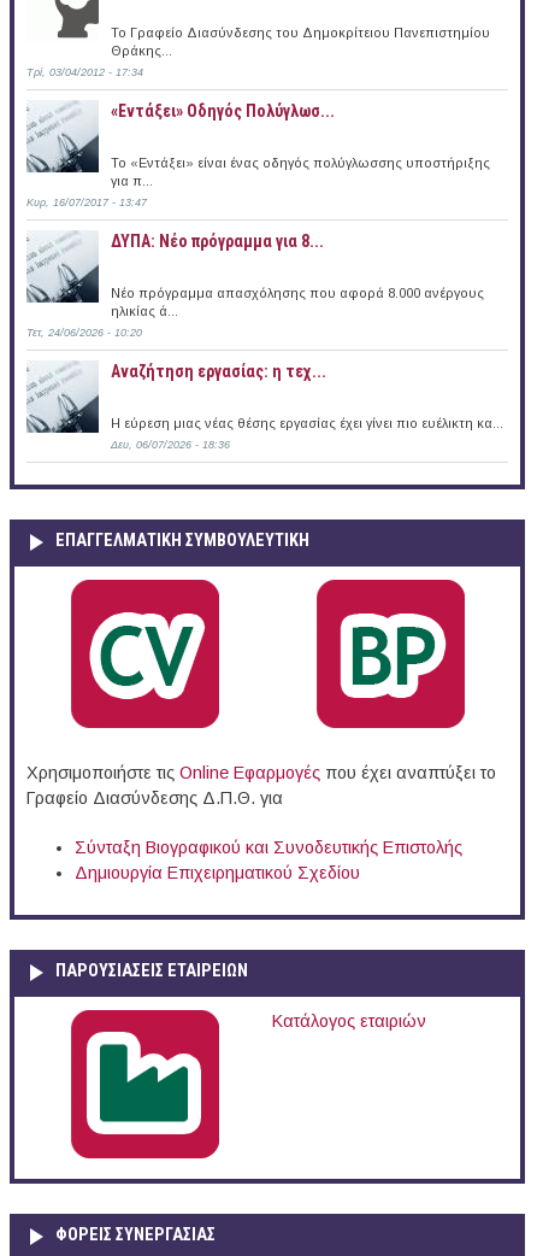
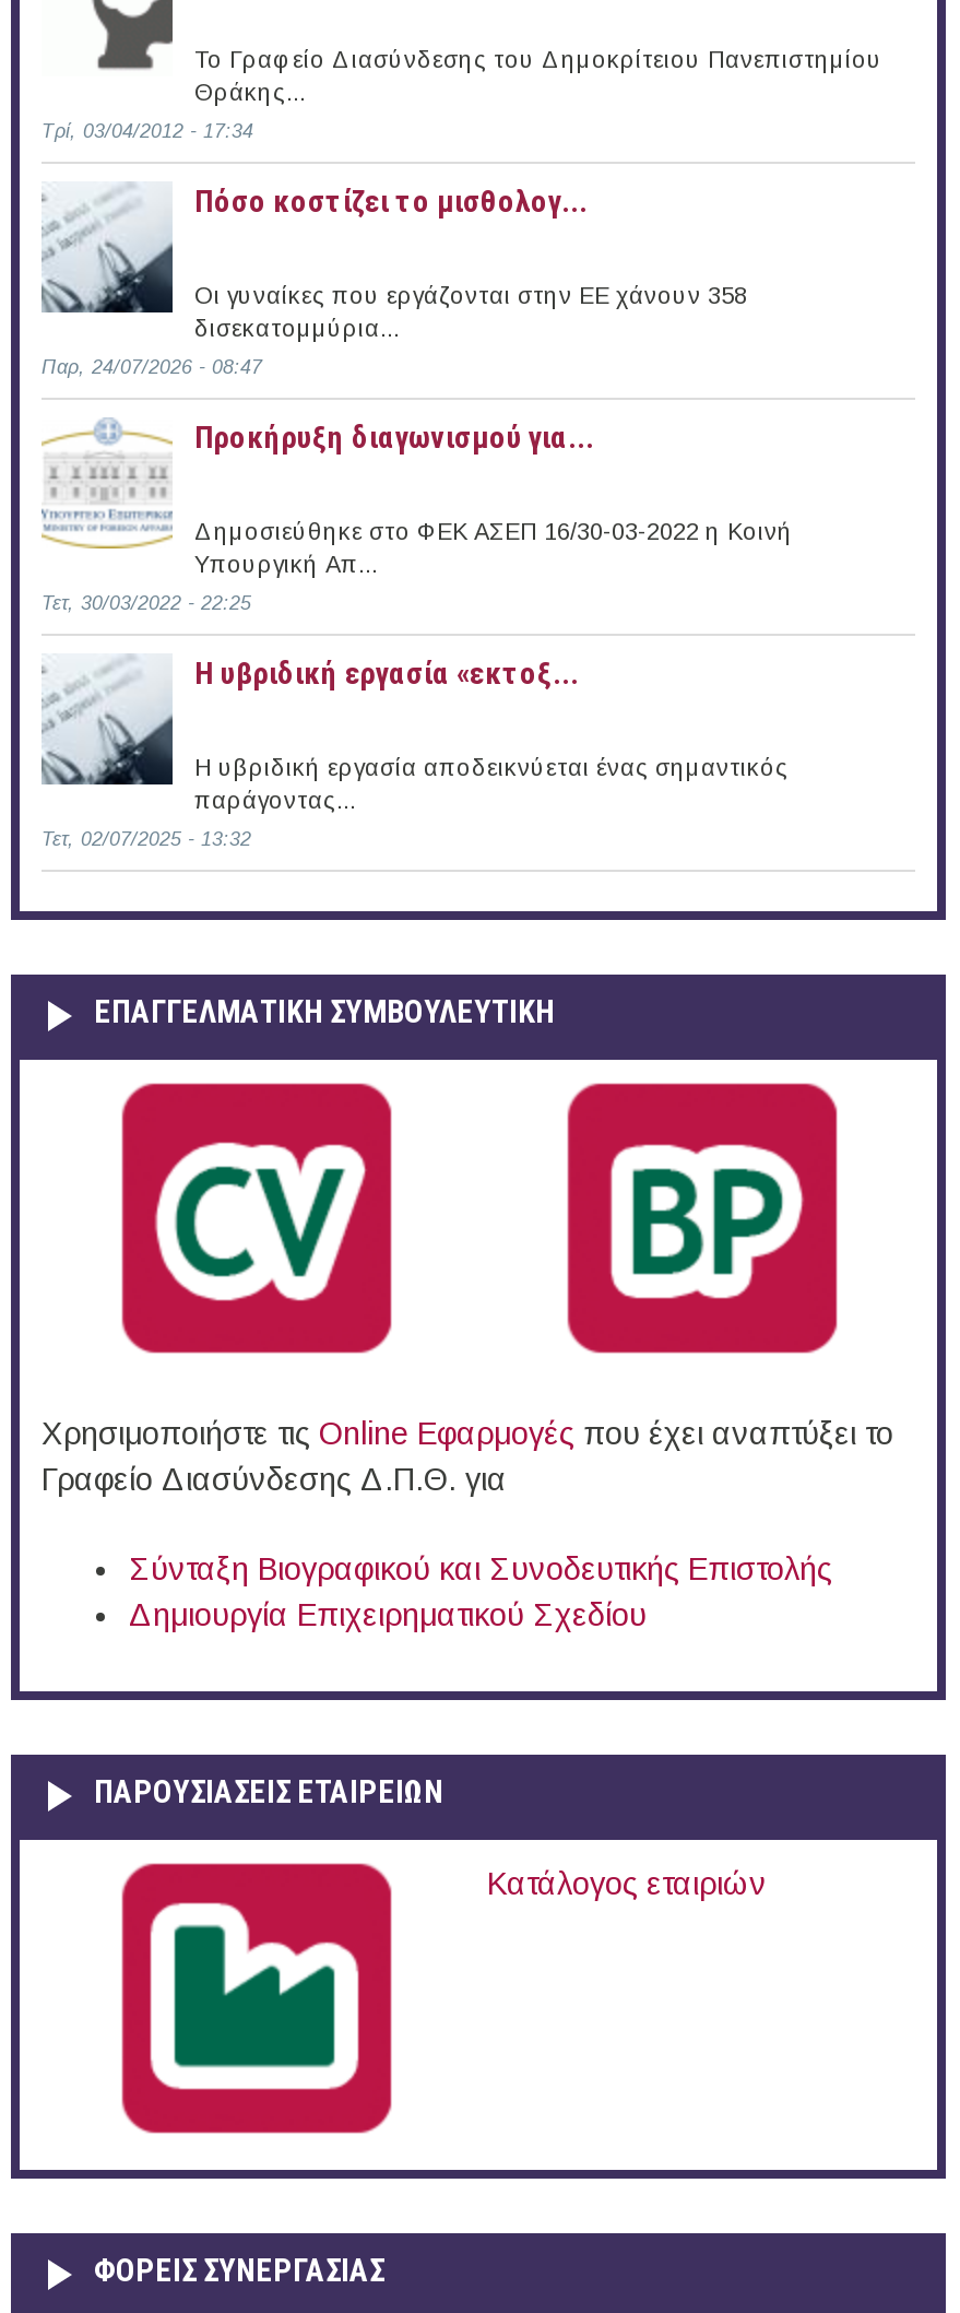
- «Εντάξει» Oδηγός Πολύγλωσ...
+ Πόσο κοστίζει το μισθολογ...

- Το «Εντάξει» είναι ένας οδηγός πολύγλωσσης υποστήριξης
- για π...
+ Οι γυναίκες που εργάζονται στην ΕΕ χάνουν 358
+ δισεκατομμύρια...

- Κυρ, 16/07/2017 - 13:47
+ Παρ, 24/07/2026 - 08:47

- ΔΥΠΑ: Νέο πρόγραμμα για 8...
+ Προκήρυξη διαγωνισμού για...

- [image]
- Νέο πρόγραμμα απασχόλησης που αφορά 8.000 ανέργους
- ηλικίας ά...
+ [image]
+ Δημοσιεύθηκε στο ΦΕΚ ΑΣΕΠ 16/30-03-2022 η Κοινή
+ Υπουργική Απ...

- Τετ, 24/06/2026 - 10:20
+ Τετ, 30/03/2022 - 22:25

- Αναζήτηση εργασίας: η τεχ...
+ Η υβριδική εργασία «εκτοξ...

- Η εύρεση μιας νέας θέσης εργασίας έχει γίνει πιο ευέλικτη κα...
+ Η υβριδική εργασία αποδεικνύεται ένας σημαντικός
+ παράγοντας...

- Δευ, 06/07/2026 - 18:36
+ Τετ, 02/07/2025 - 13:32
